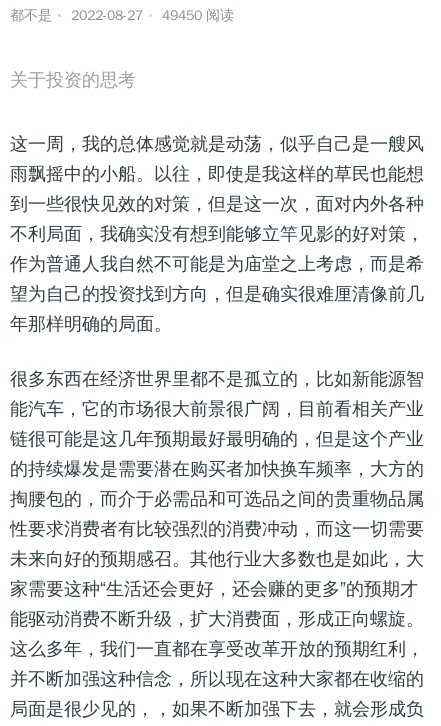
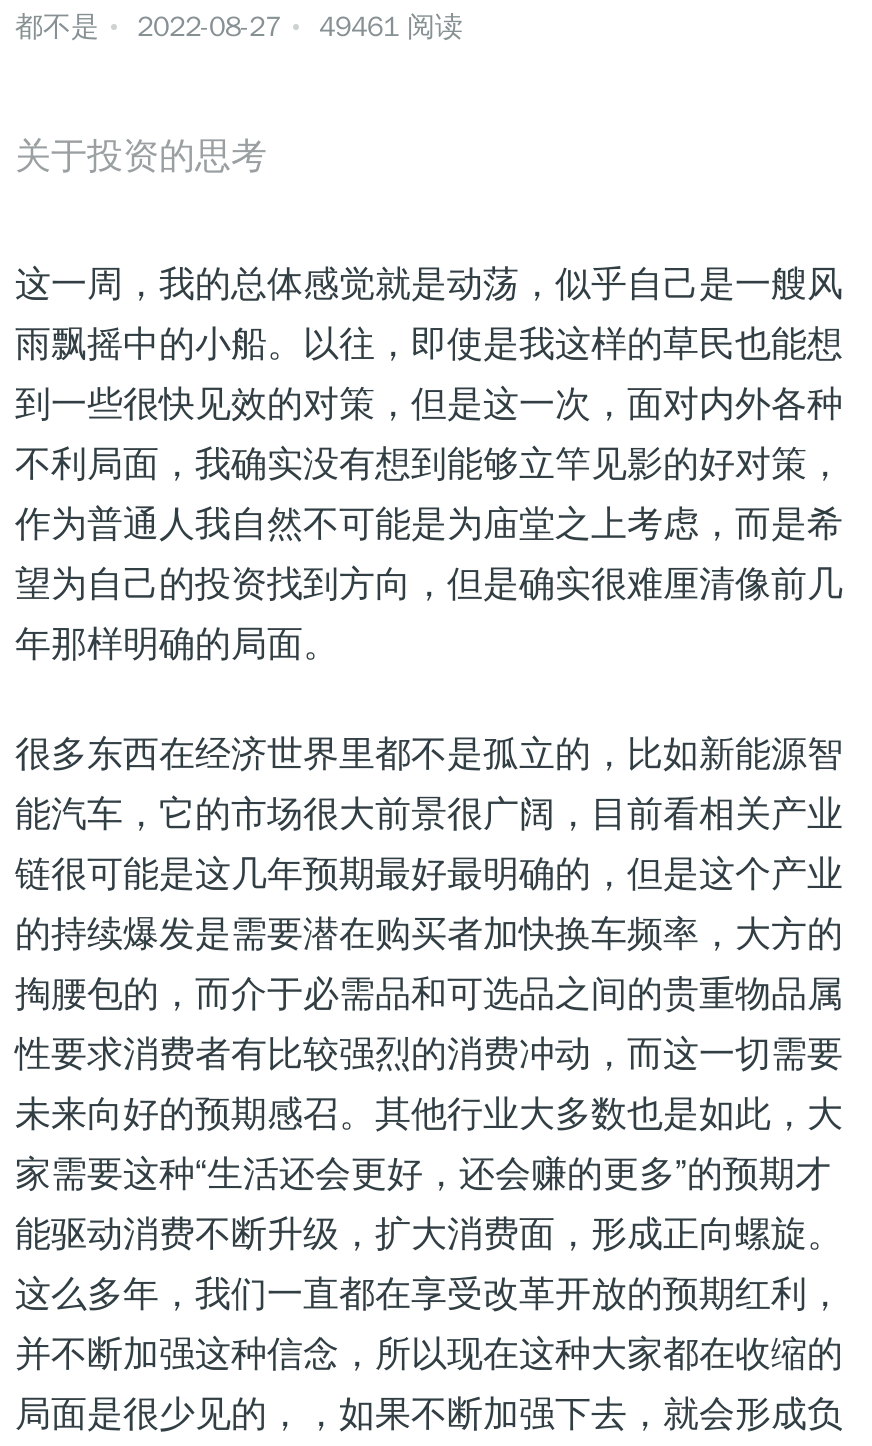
- 都不是 2022-08-27 49450阅读
+ 都不是 2022-08-27 49461阅读
